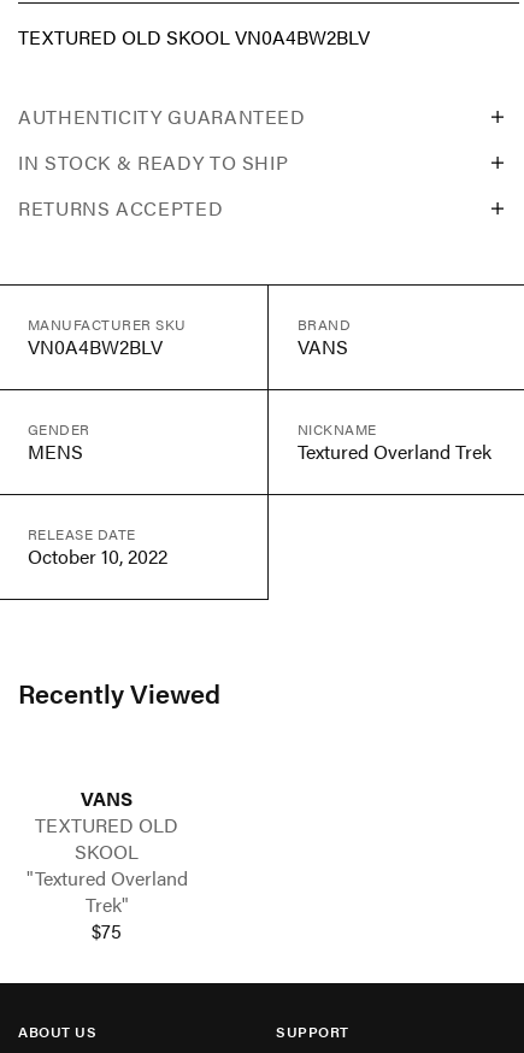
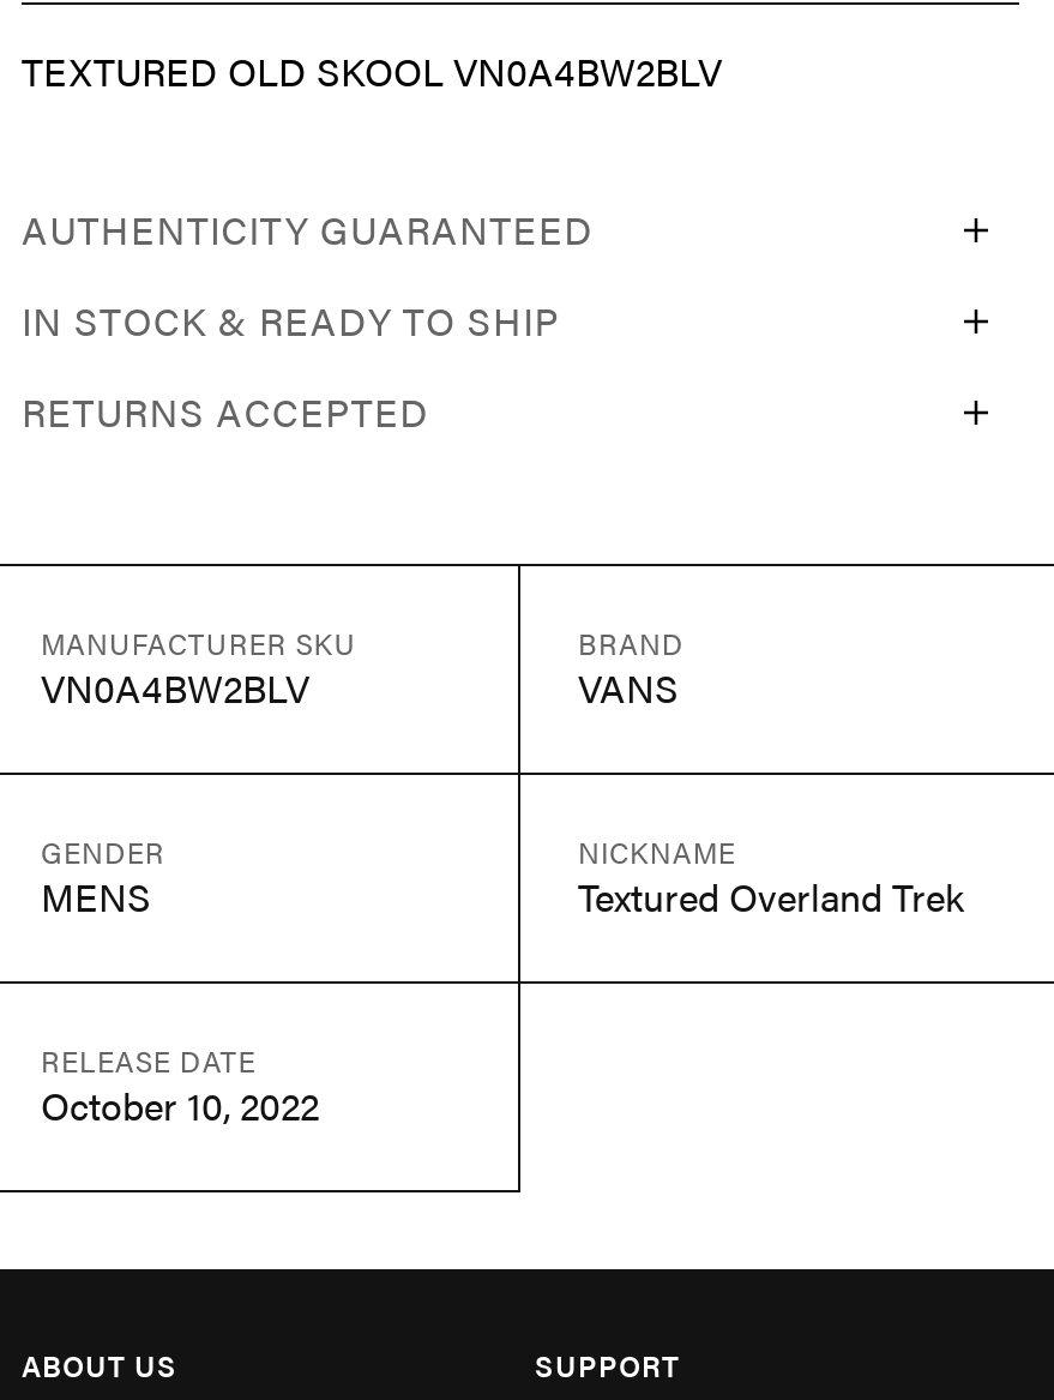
- Recently Viewed
- VANS
- TEXTURED OLD
- SKOOL
- "Textured Overland
- Trek"
- $75
